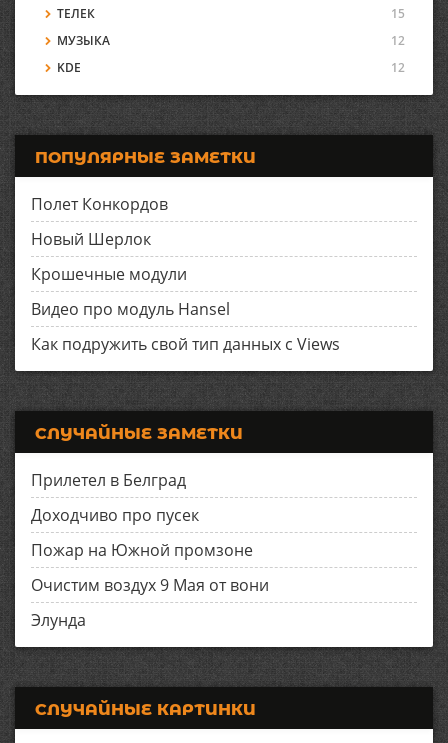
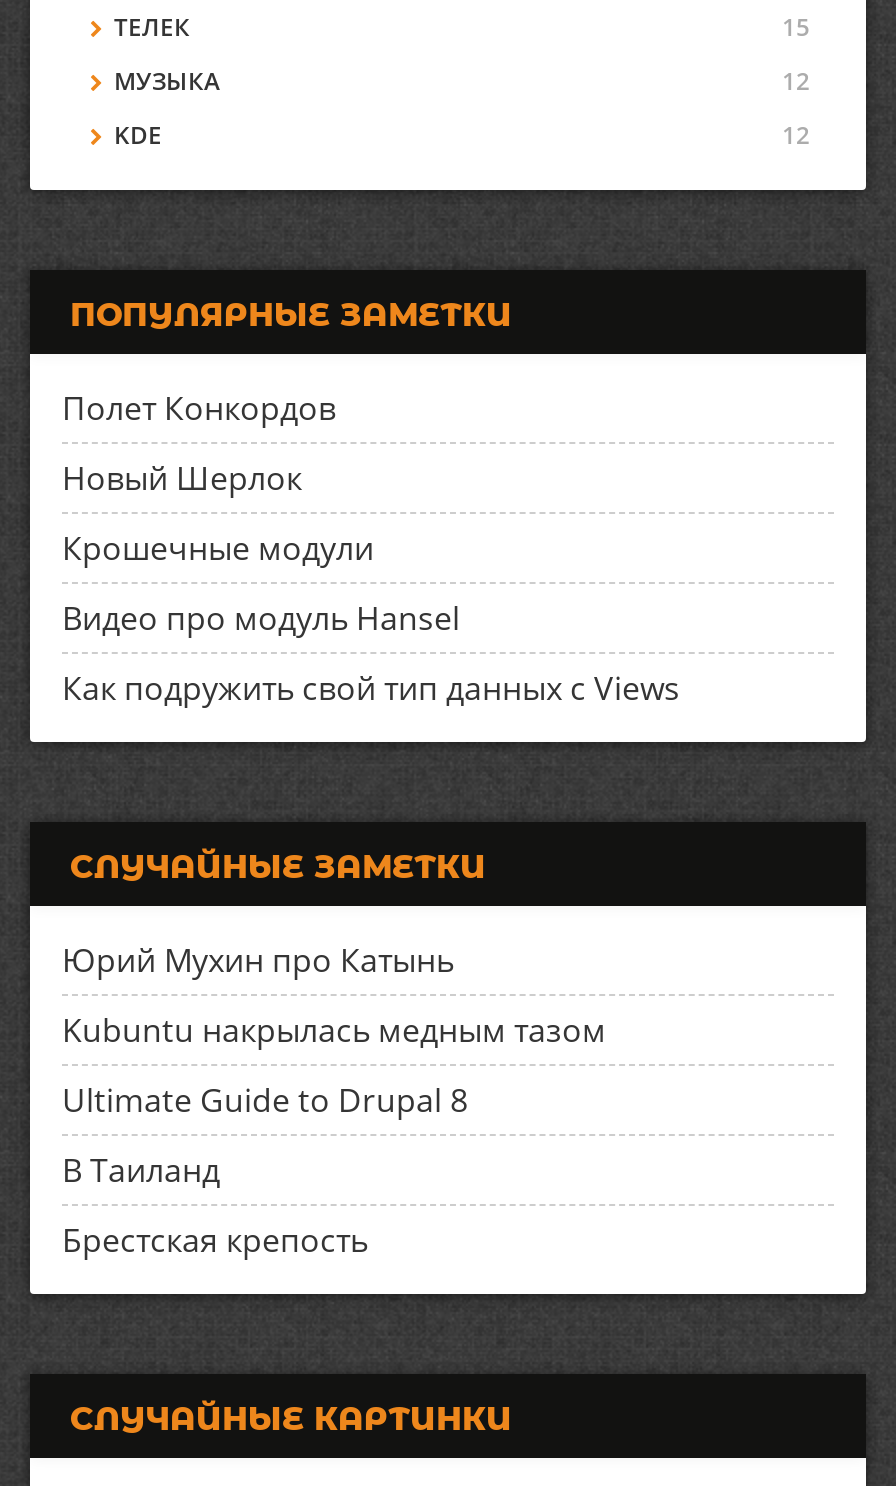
- Прилетел в Белград
+ Юрий Мухин про Катынь

- Доходчиво про пусек
+ Kubuntu накрылась медным тазом

- Пожар на Южной промзоне
+ Ultimate Guide to Drupal 8

- Очистим воздух 9 Мая от вони
+ В Таиланд

- Элунда
+ Брестская крепость
